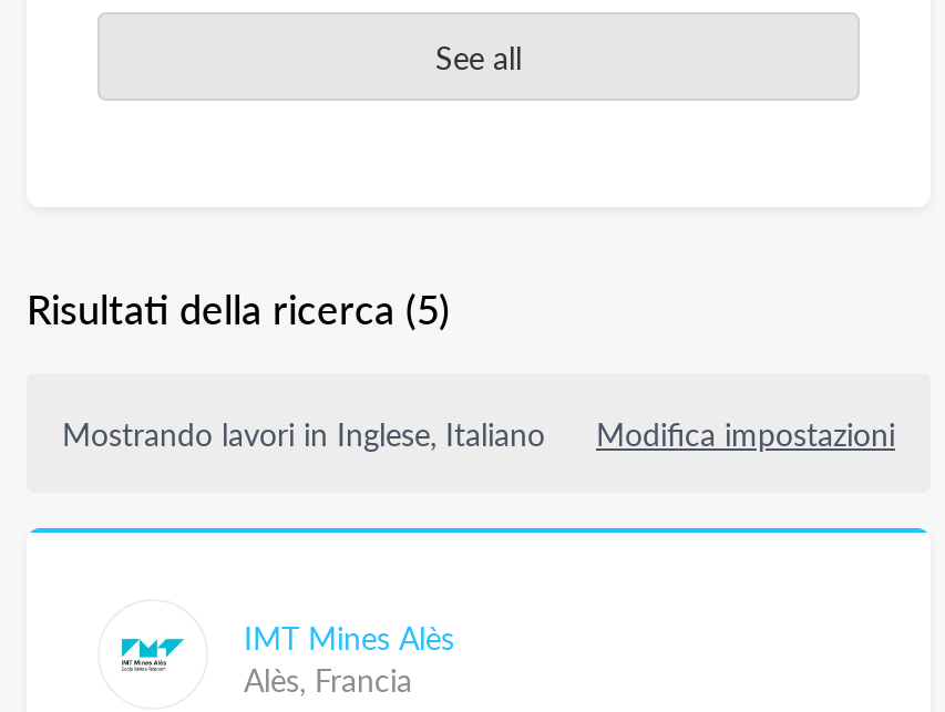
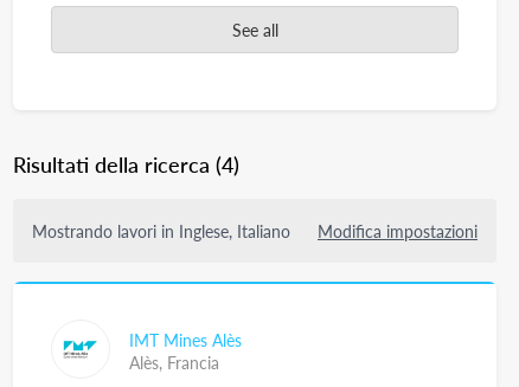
- Risultati della ricerca (5)
+ Risultati della ricerca (4)
